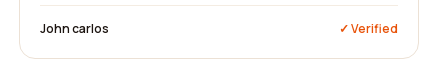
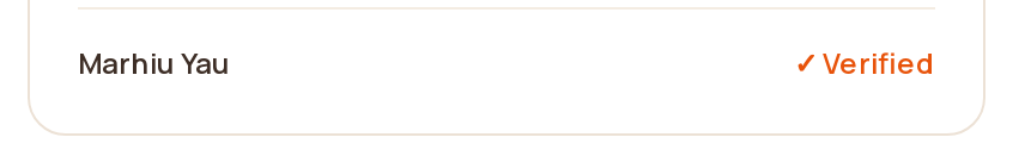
- John carlos
+ Marhiu Yau
